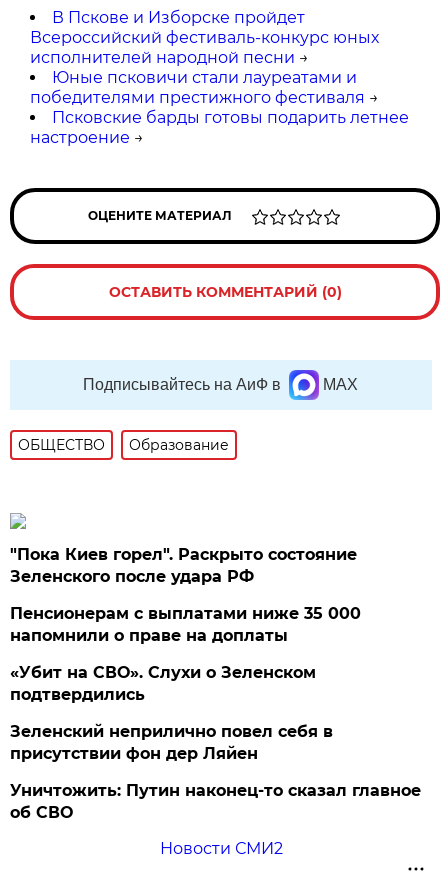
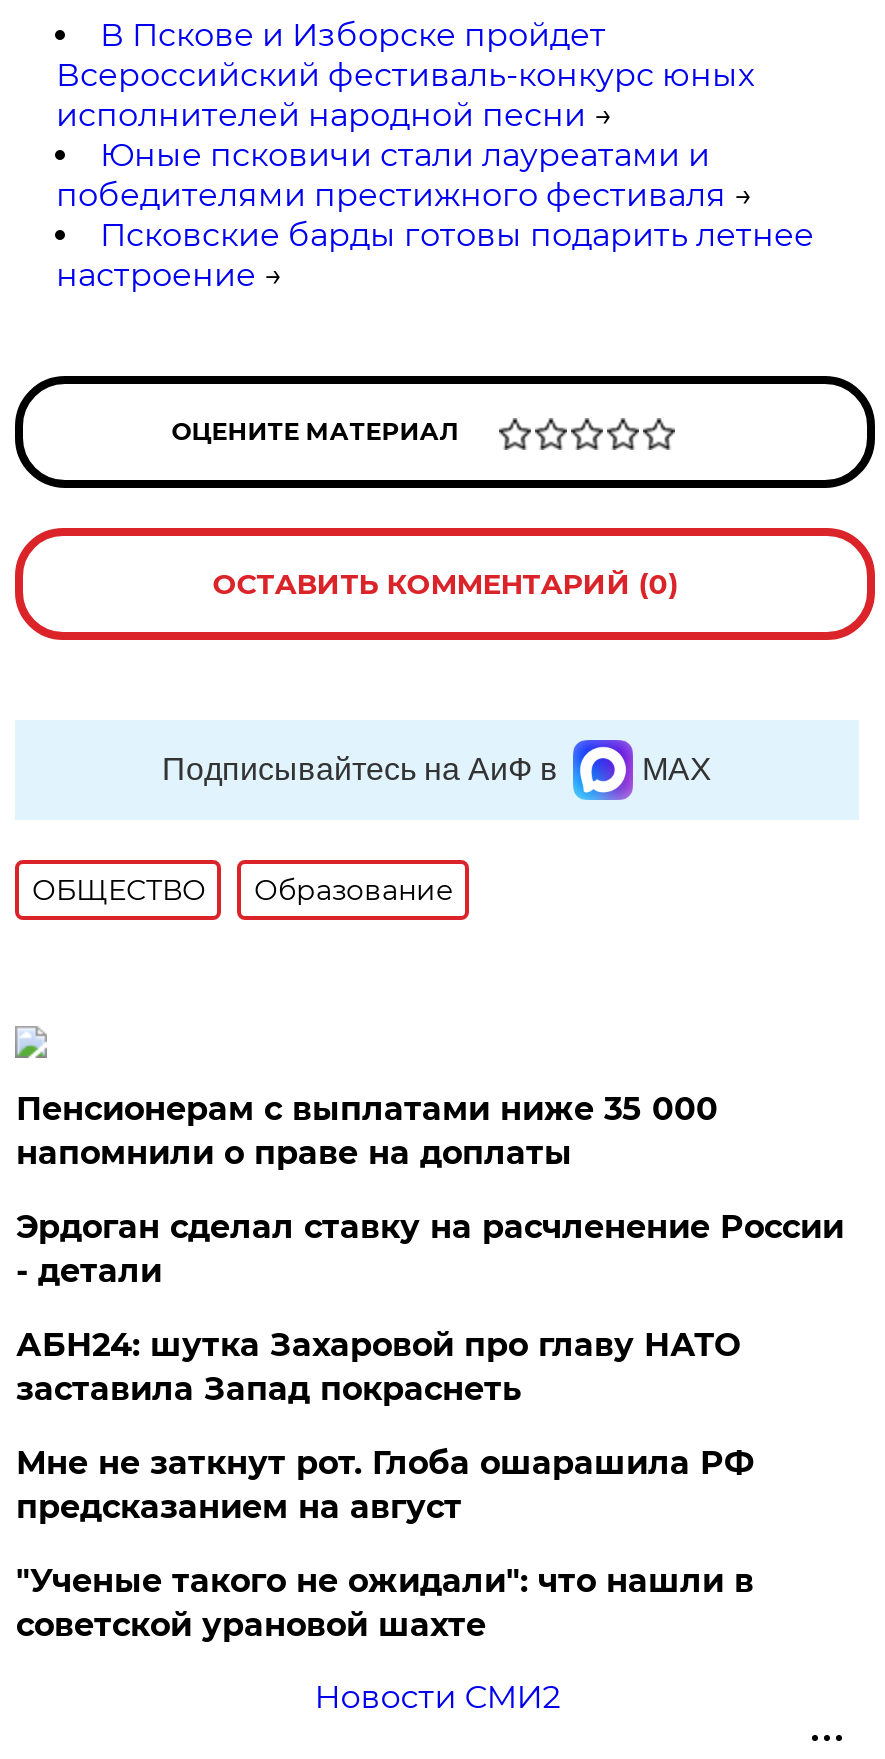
- "Пока Киев горел". Раскрыто состояние
- Зеленского после удара РФ

moved up: Пенсионерам с выплатами ниже 35 000 | напомнили о праве на доплаты

- «Убит на СВО». Слухи о Зеленском
- подтвердились
- Зеленский неприлично повел cебя в
- присутствии фон дер Ляйен
- Уничтожить: Путин наконец-то сказал главное
- об СВО
+ Эрдоган сделал ставку на расчленение России
+ - детали
+ АБН24: шутка Захаровой про главу НАТО
+ заставила Запад покраснеть
+ Мне не заткнут рот. Глоба ошарашила РФ
+ предсказанием на август
+ "Ученые такого не ожидали": что нашли в
+ советской урановой шахте
